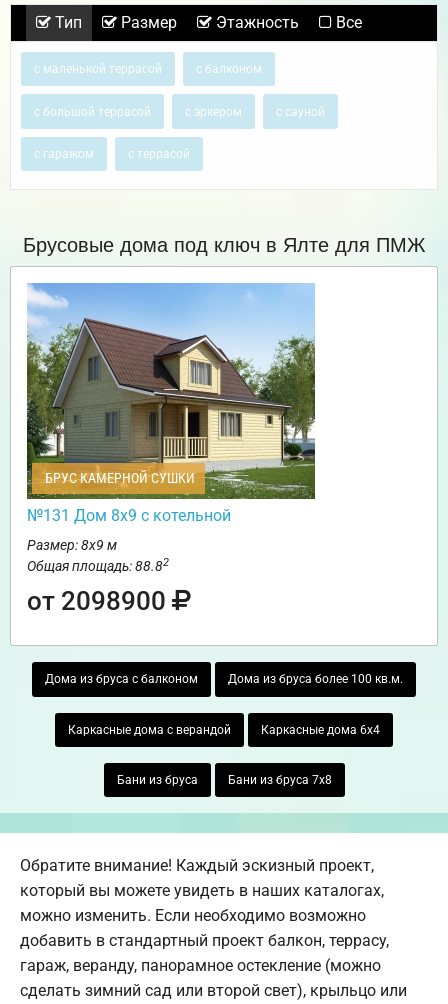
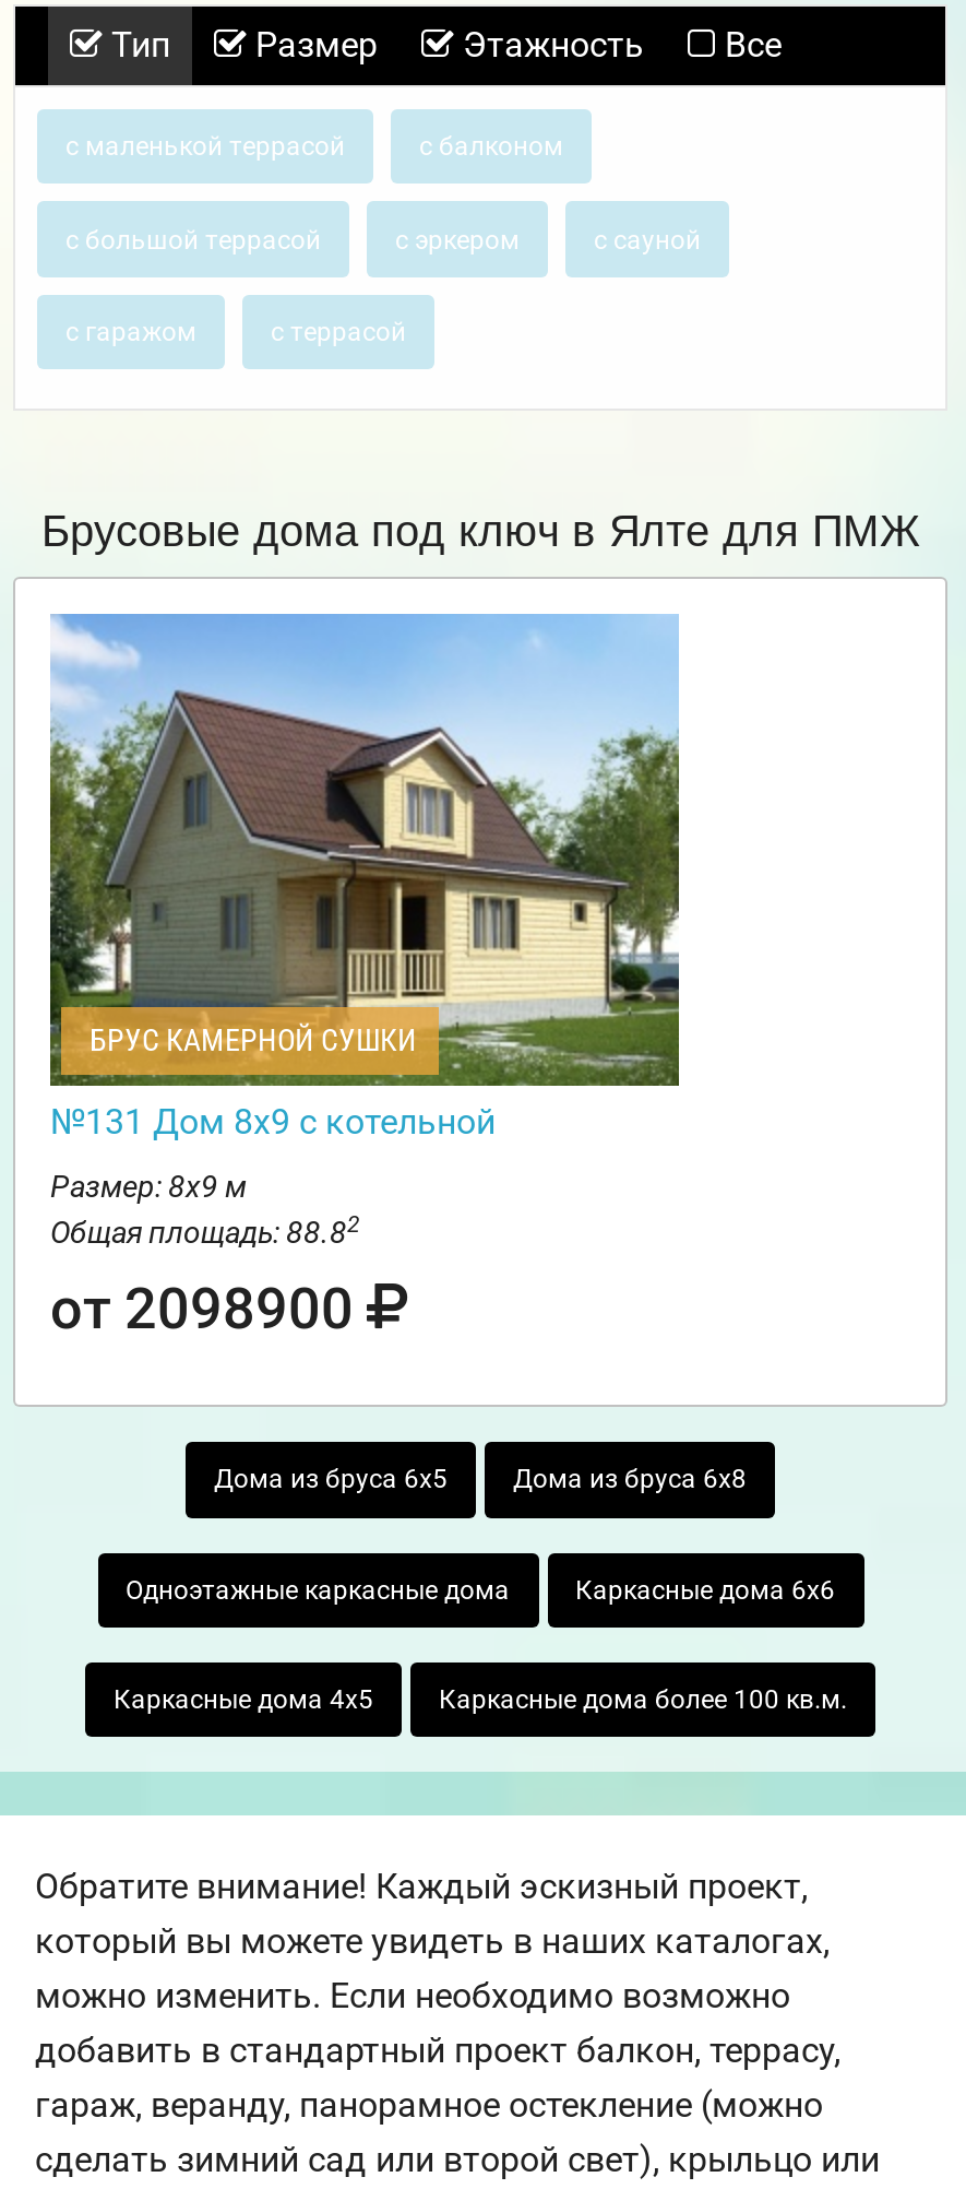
- Дома из бруса с балконом
- Дома из бруса более 100 кв.м.
+ Дома из бруса 6х5
+ Дома из бруса 6х8

- Каркасные дома с верандой
- Каркасные дома 6х4
+ Одноэтажные каркасные дома
+ Каркасные дома 6х6

- Бани из бруса
- Бани из бруса 7х8
+ Каркасные дома 4х5
+ Каркасные дома более 100 кв.м.
